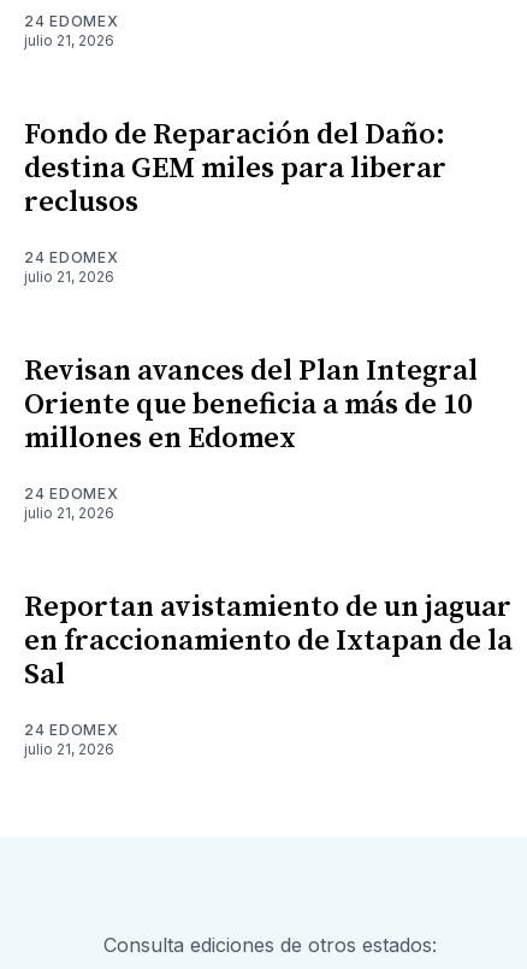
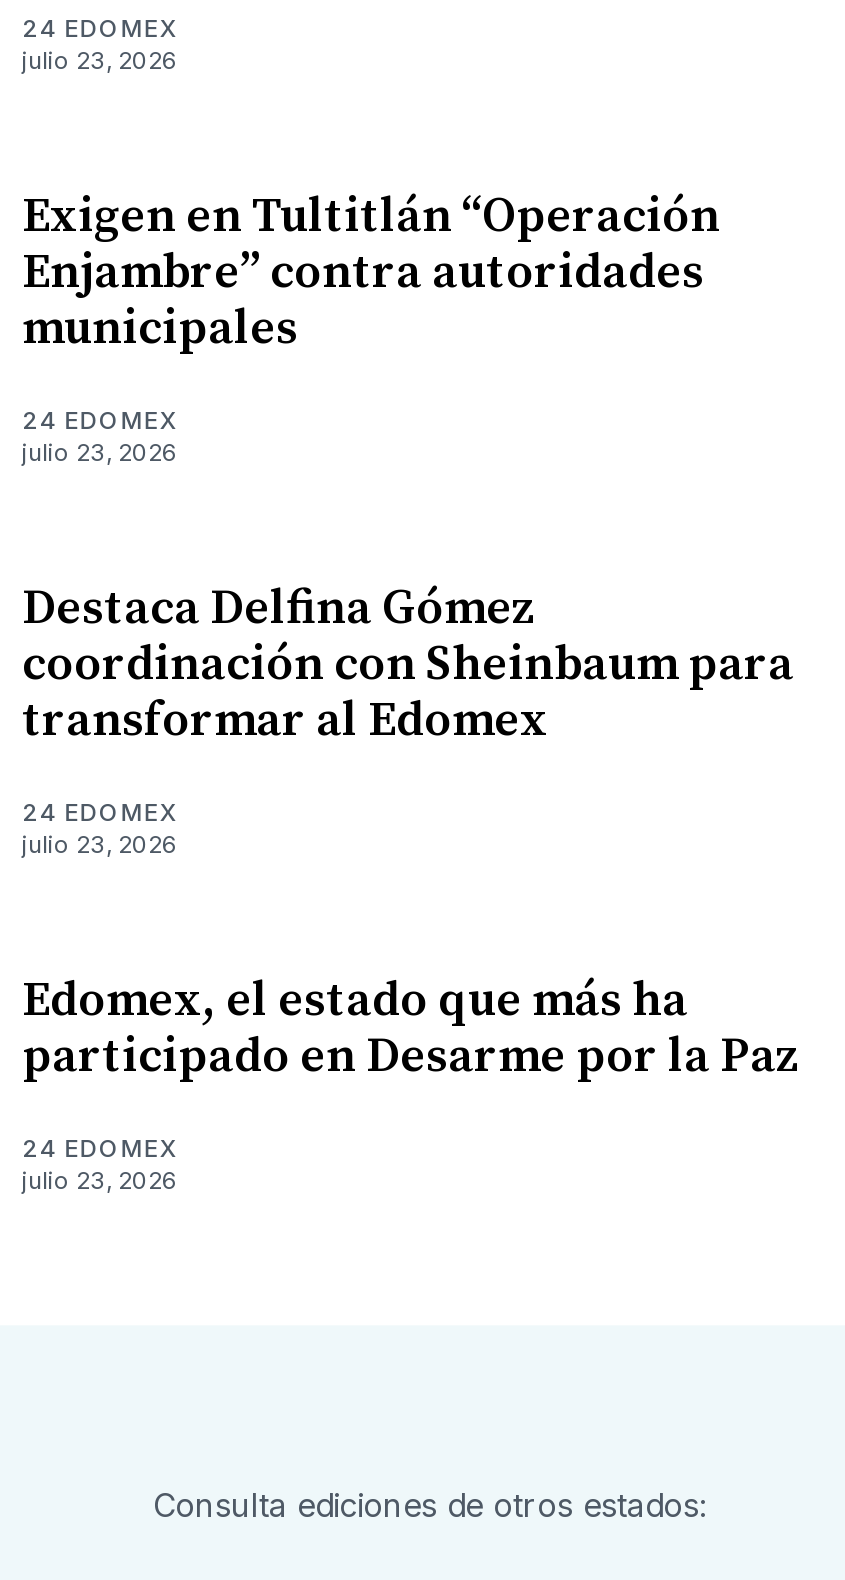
- julio 21, 2026
+ julio 23, 2026

- Fondo de Reparación del Daño:
- destina GEM miles para liberar
- reclusos
+ Exigen en Tultitlán “Operación
+ Enjambre” contra autoridades
+ municipales

- julio 21, 2026
+ julio 23, 2026

- Revisan avances del Plan Integral
- Oriente que beneficia a más de 10
- millones en Edomex
+ Destaca Delfina Gómez
+ coordinación con Sheinbaum para
+ transformar al Edomex

- julio 21, 2026
+ julio 23, 2026

- Reportan avistamiento de un jaguar
- en fraccionamiento de Ixtapan de la
- Sal
+ Edomex, el estado que más ha
+ participado en Desarme por la Paz

- julio 21, 2026
+ julio 23, 2026
